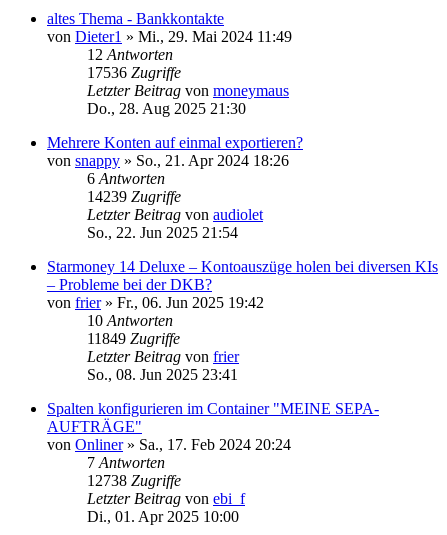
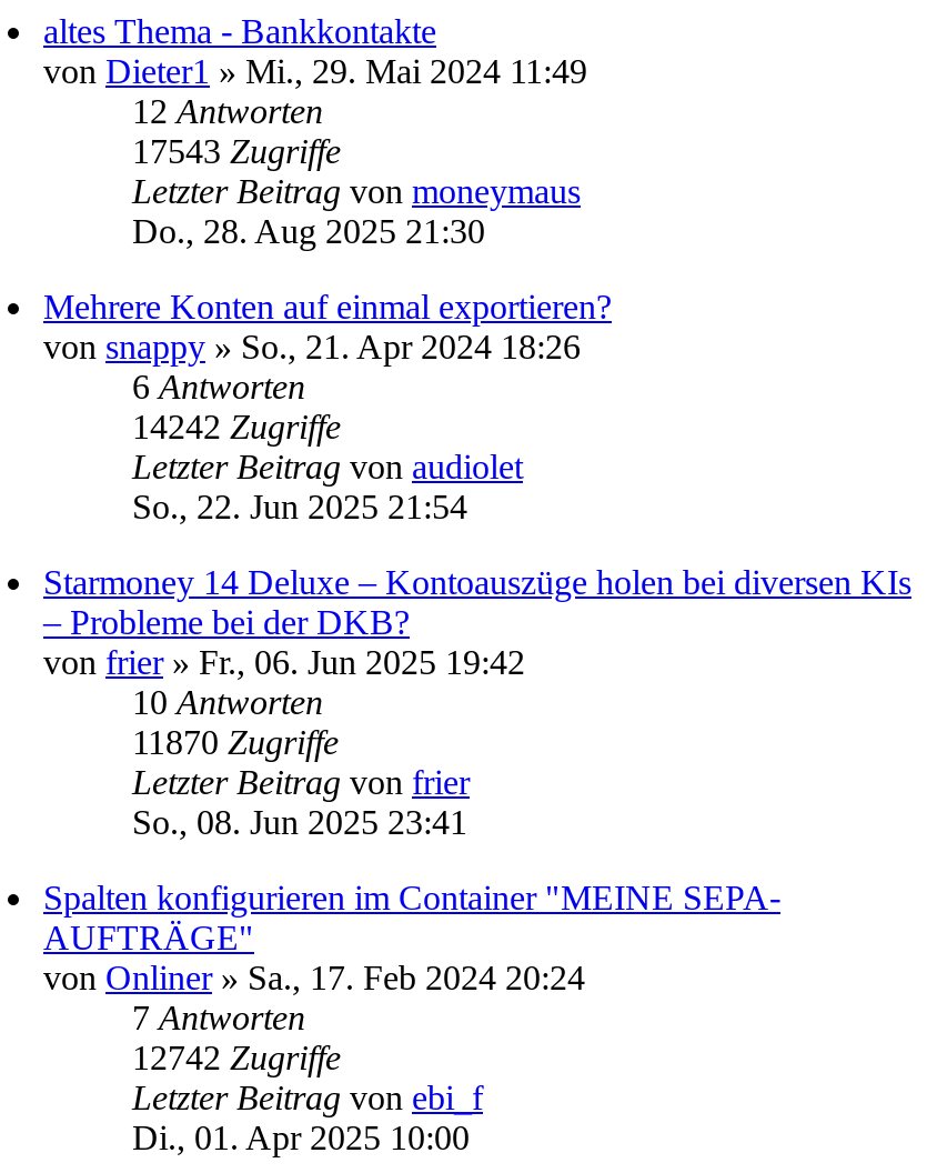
- 17536 Zugriffe
+ 17543 Zugriffe

- 14239 Zugriffe
+ 14242 Zugriffe

- 11849 Zugriffe
+ 11870 Zugriffe

- 12738 Zugriffe
+ 12742 Zugriffe
